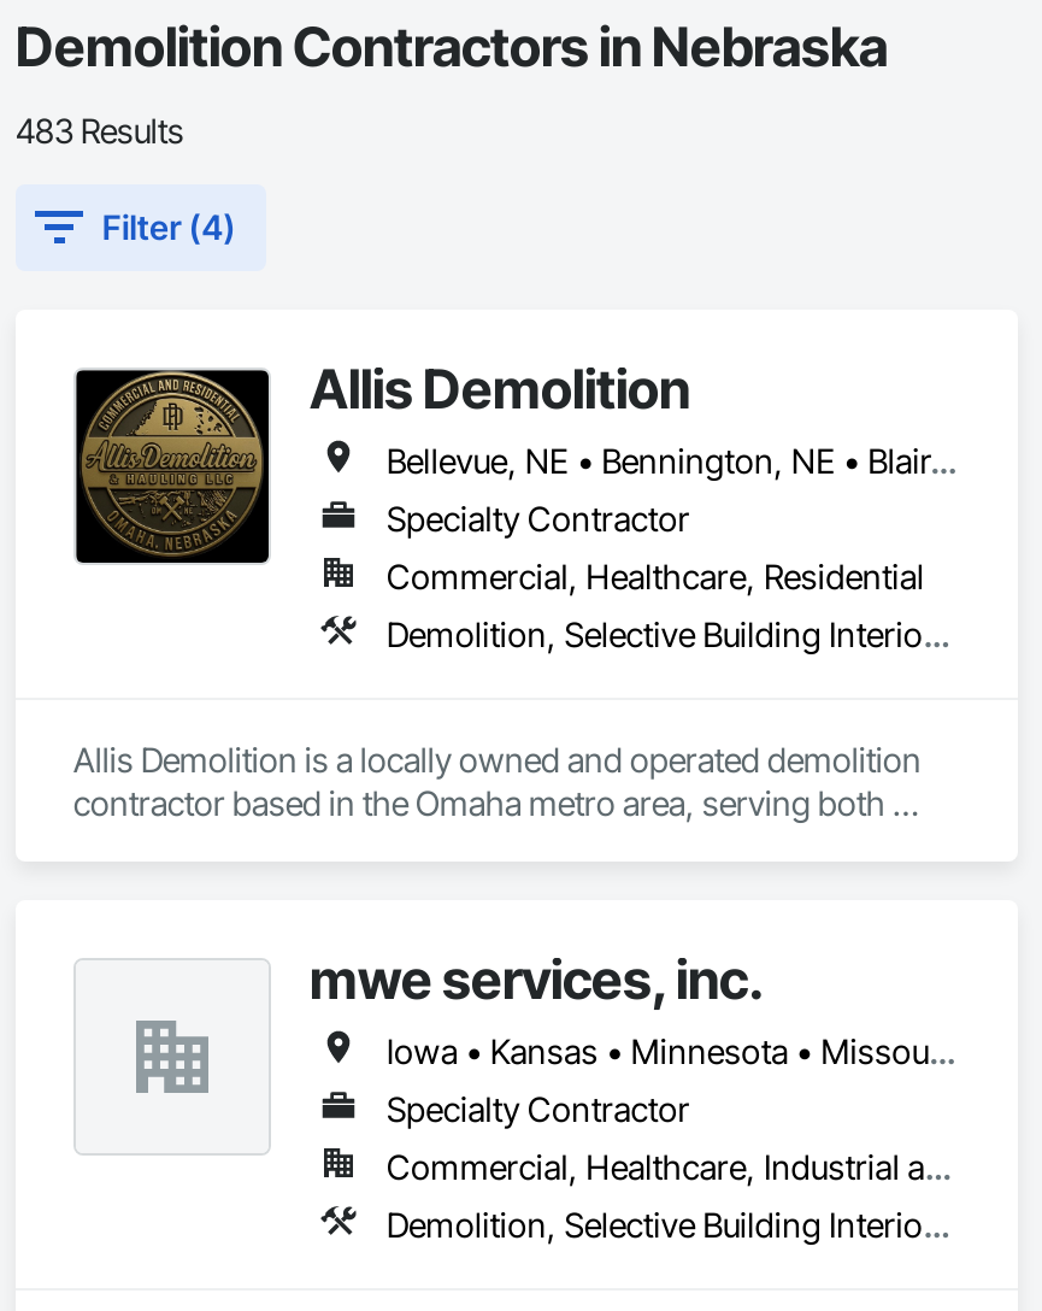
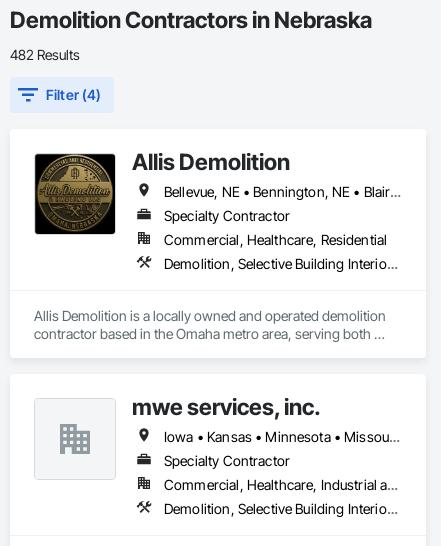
- 483 Results
+ 482 Results
